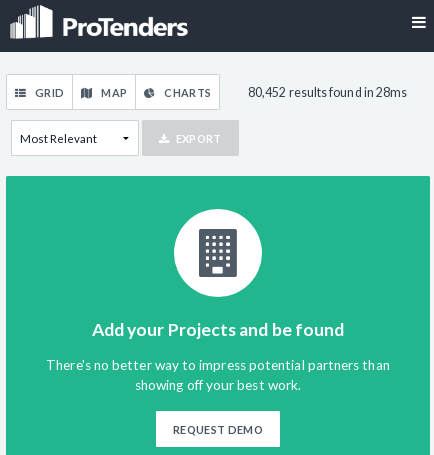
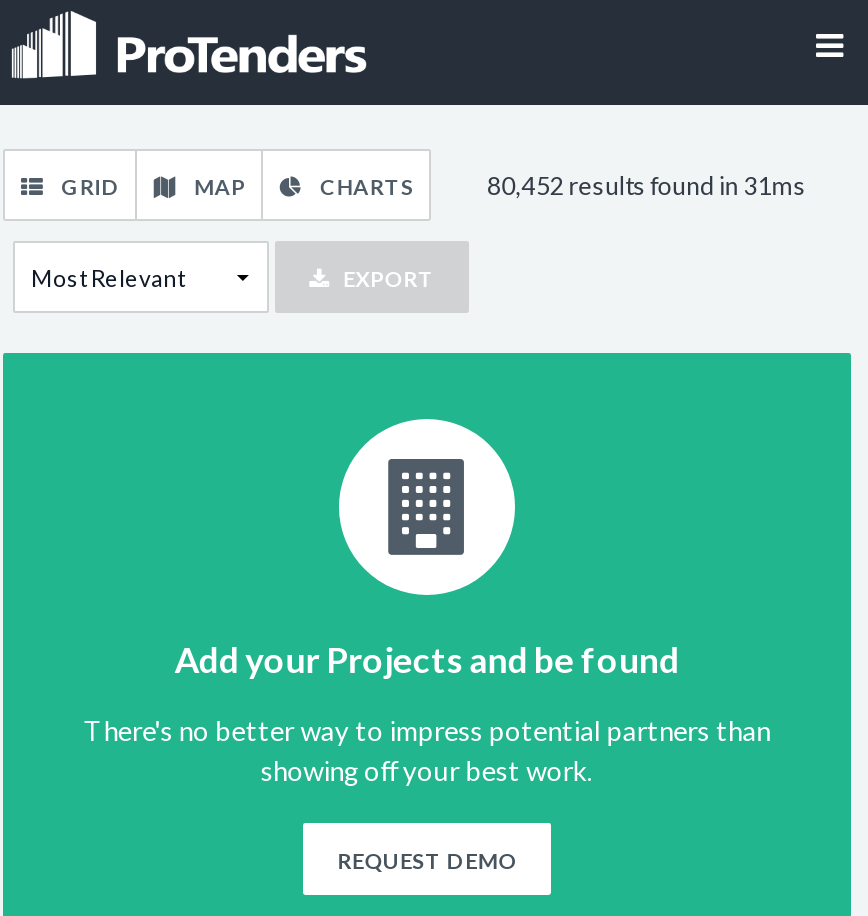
- 80,452 results found in 28ms
+ 80,452 results found in 31ms
